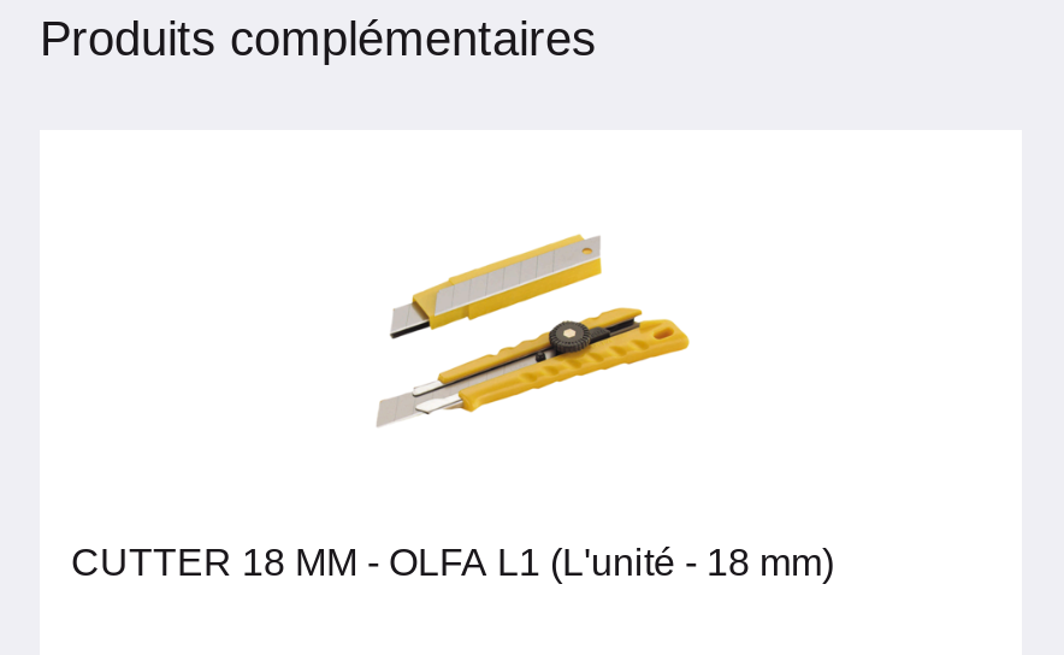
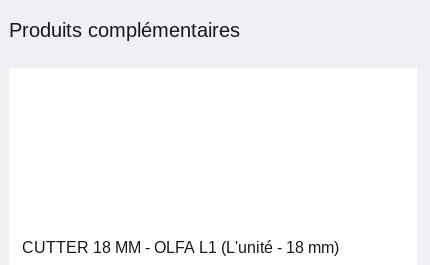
- [image]
